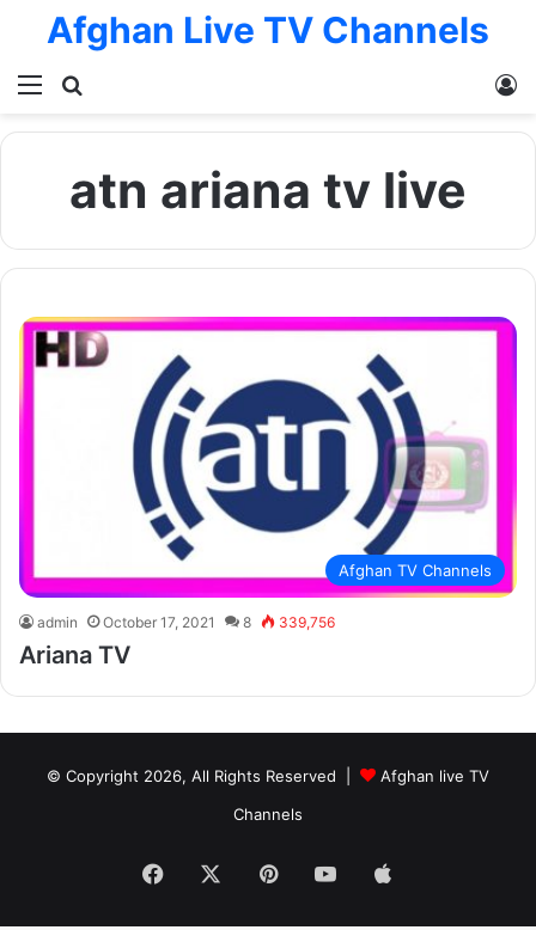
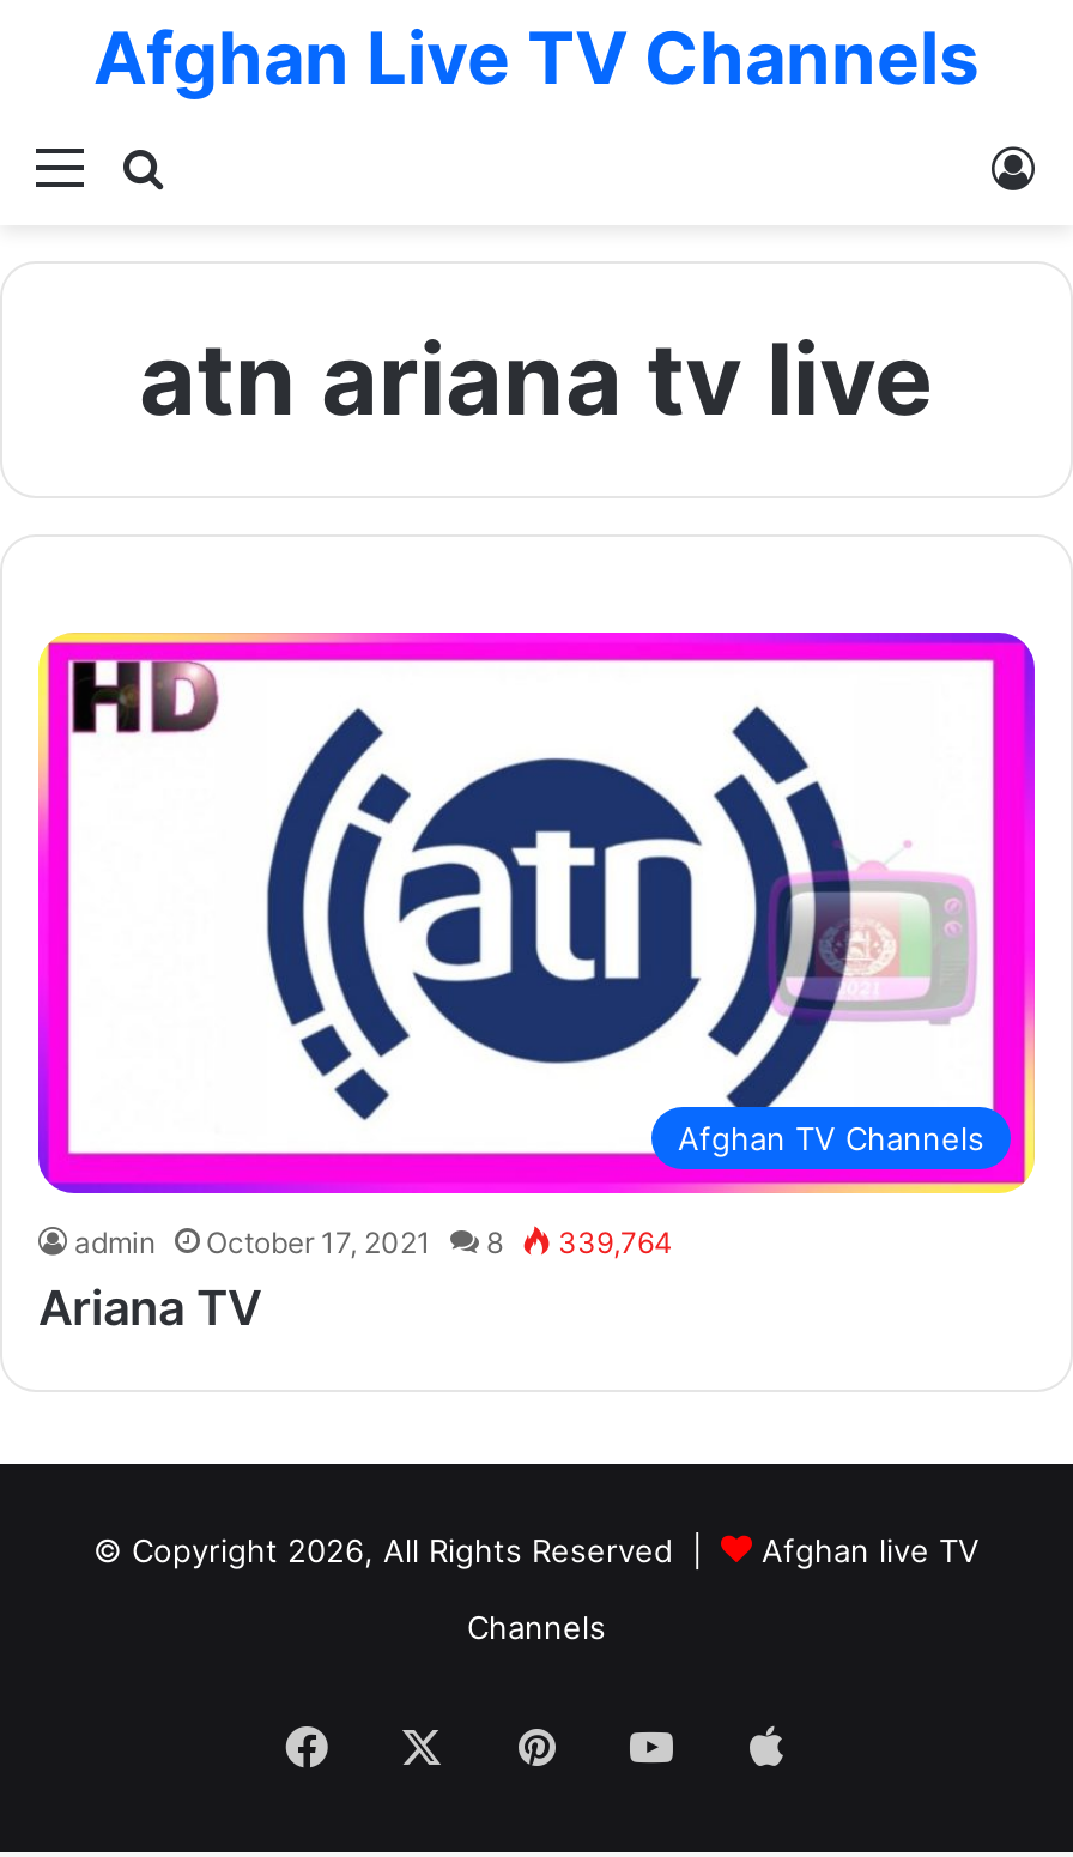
- admin October 17, 2021 8 339,756
+ admin October 17, 2021 8 339,764
